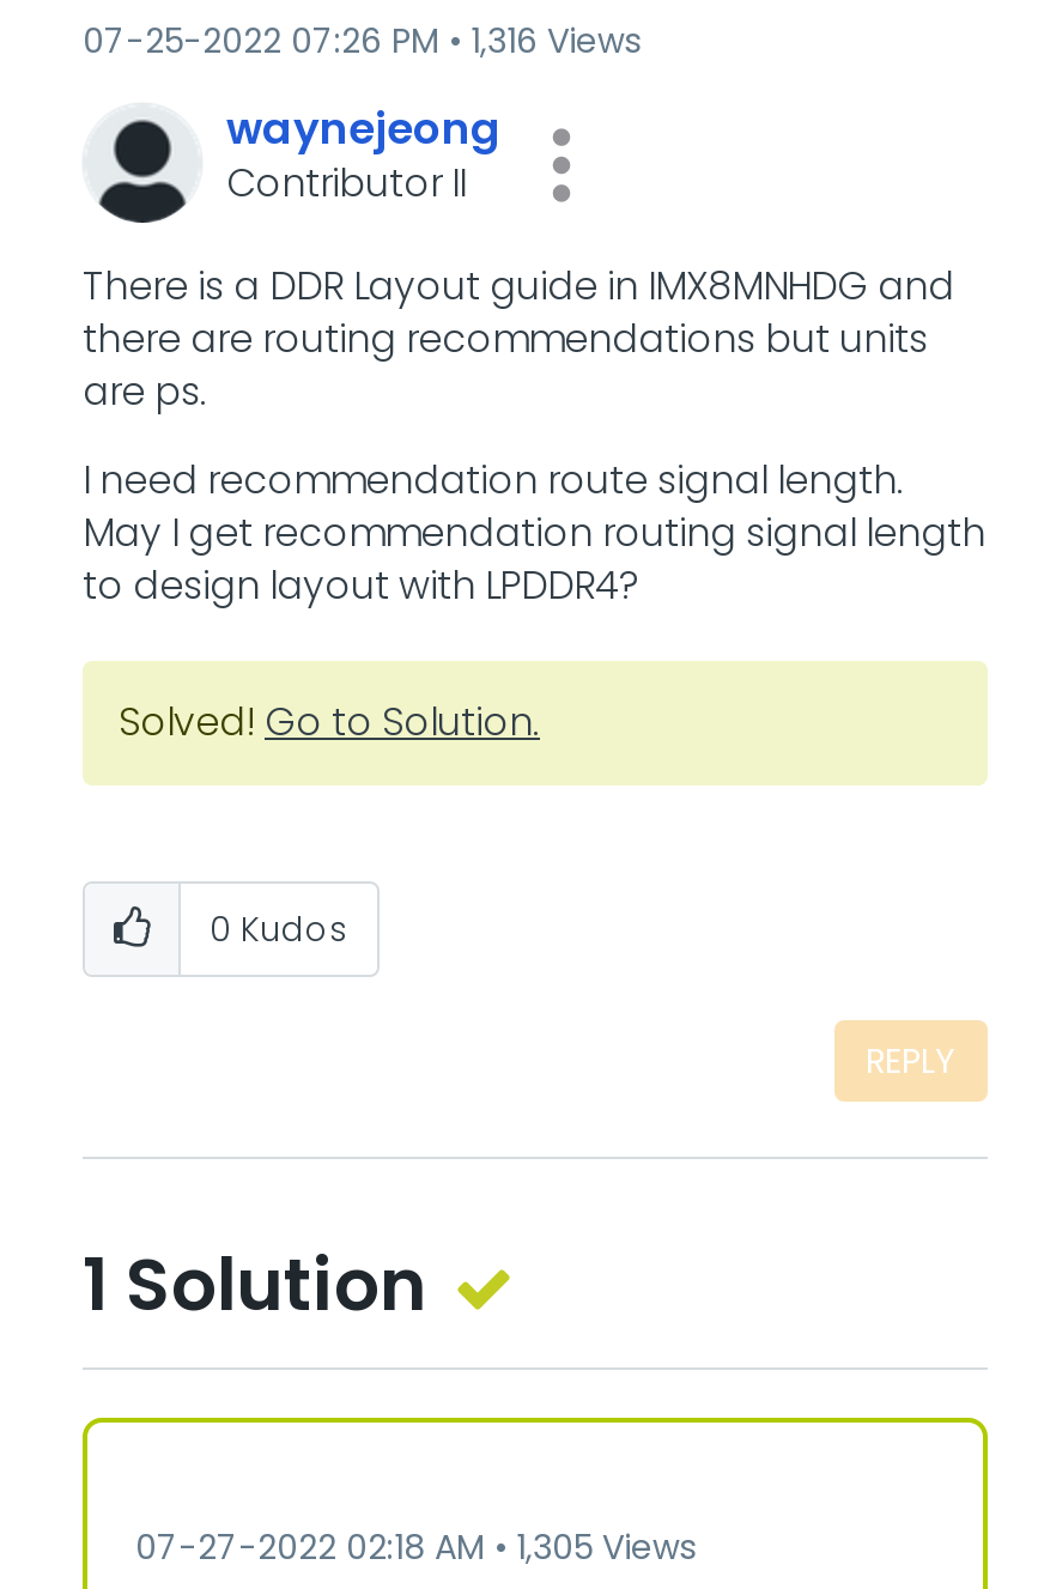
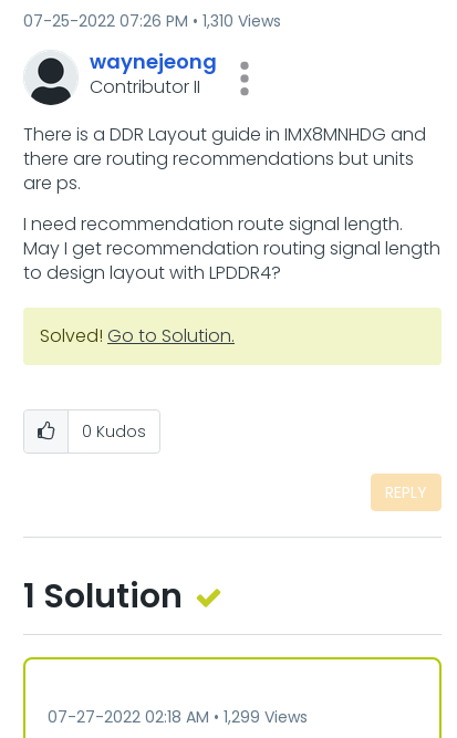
- 07-25-2022 07:26 PM 1,316 Views
+ 07-25-2022 07:26 PM 1,310 Views

- 07-27-2022 02:18 AM 1,305 Views
+ 07-27-2022 02:18 AM 1,299 Views
